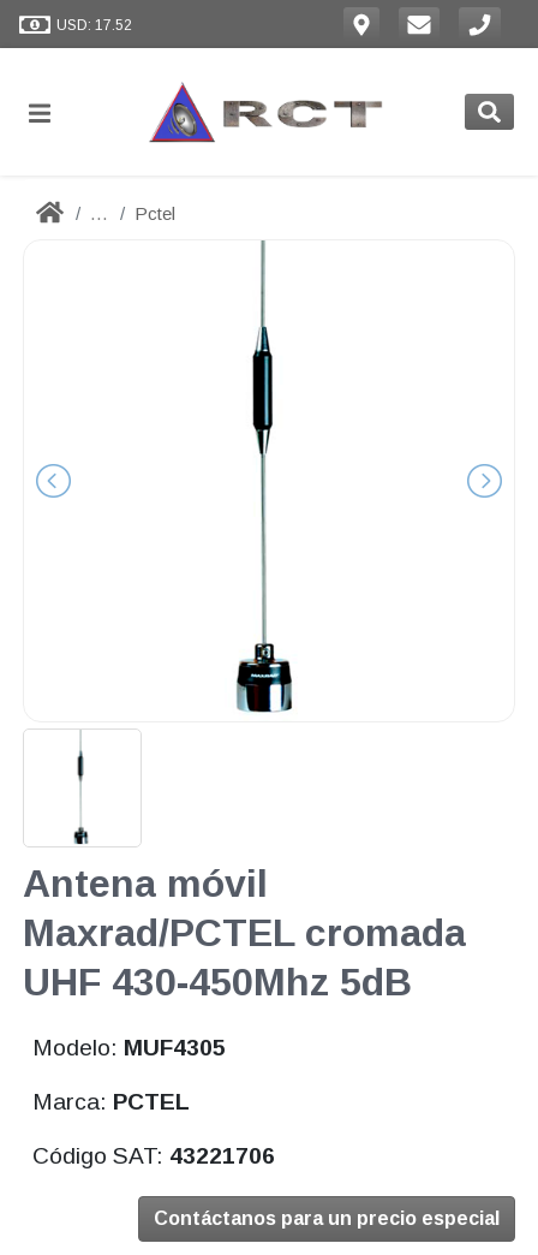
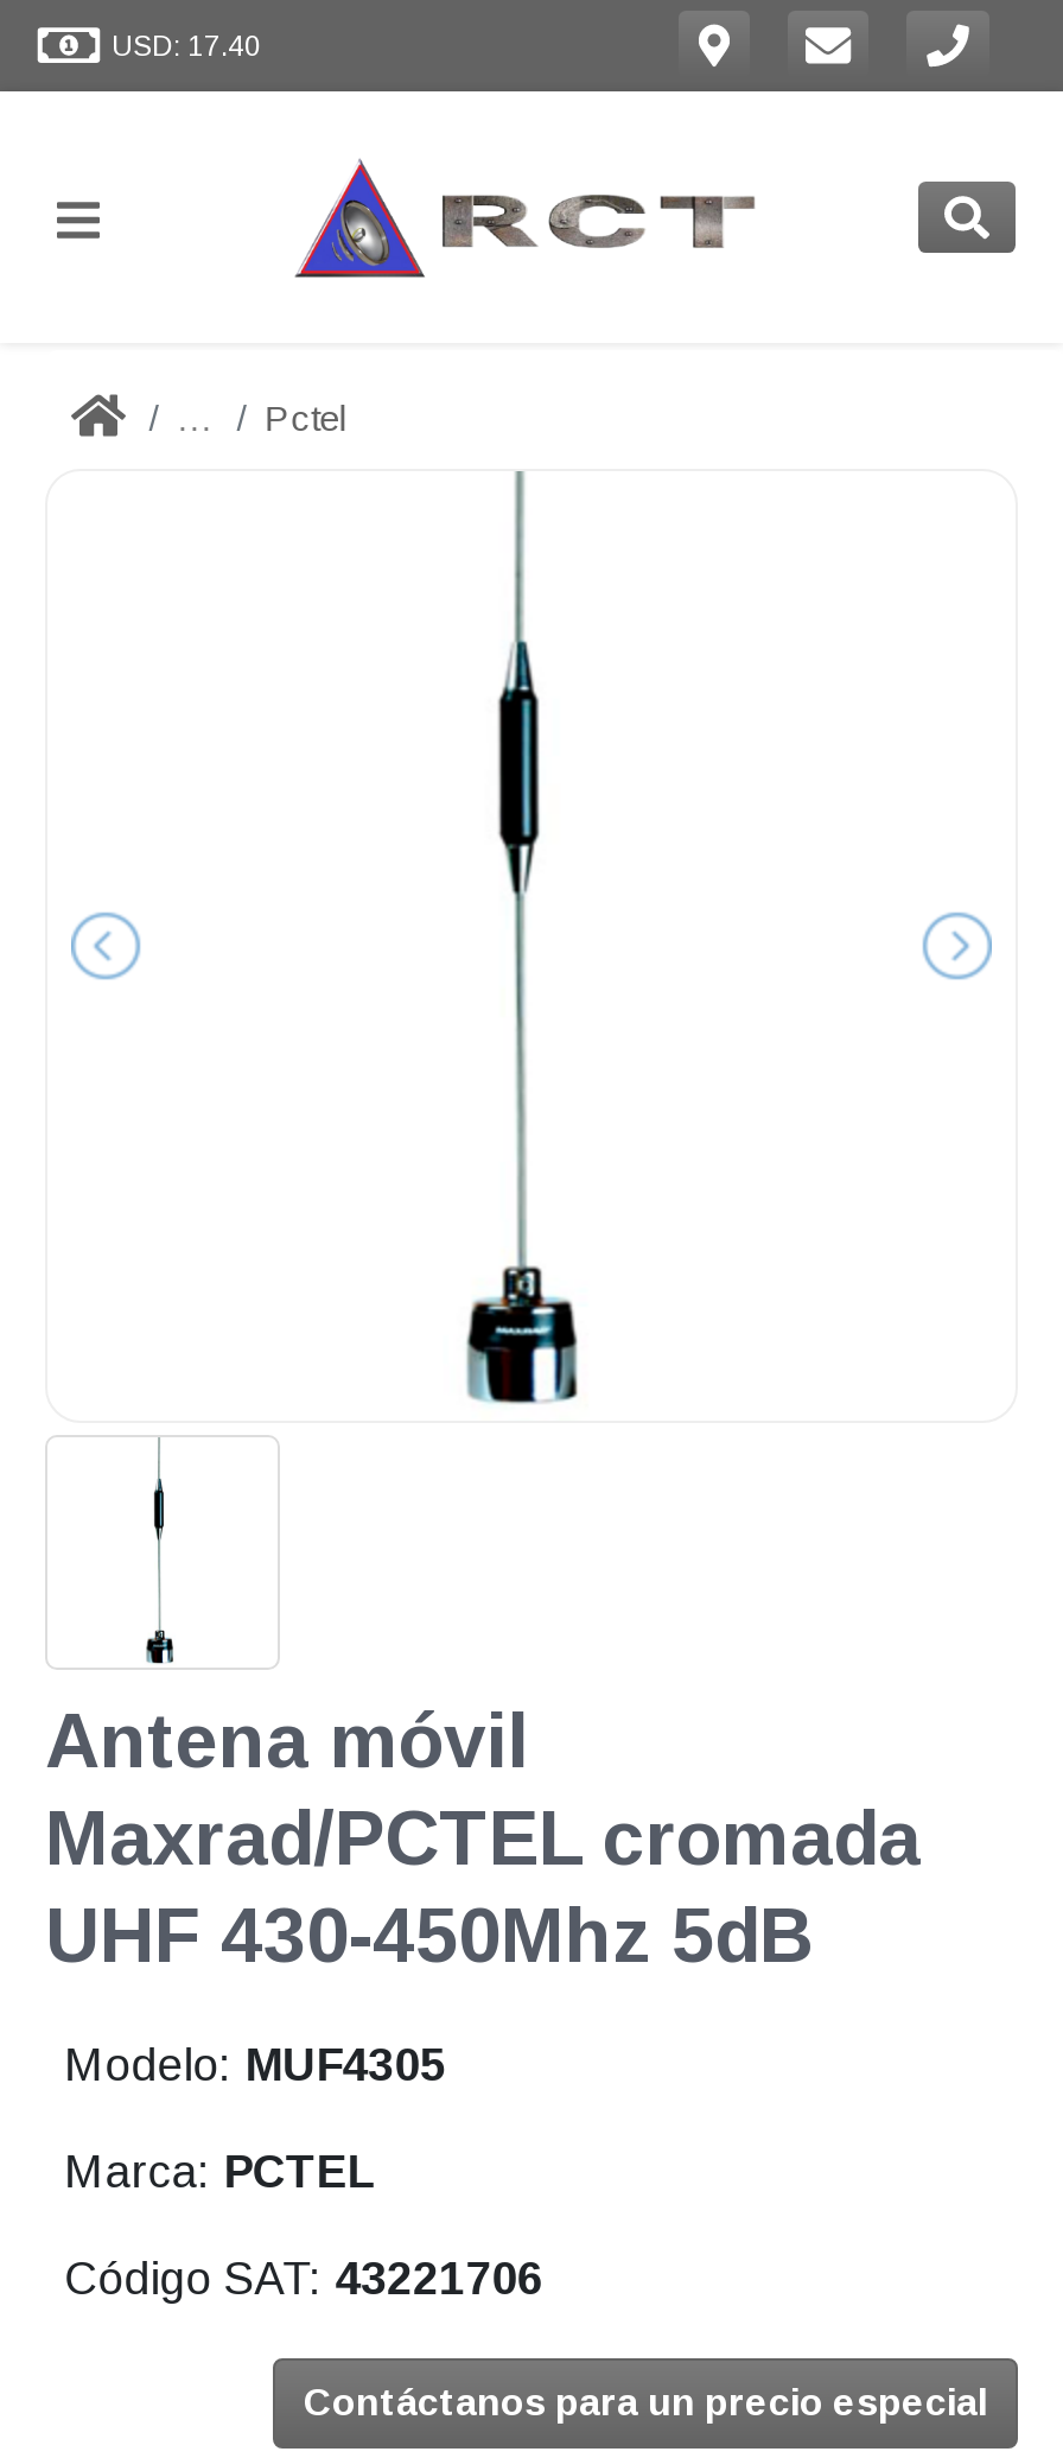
- USD: 17.52
+ USD: 17.40
